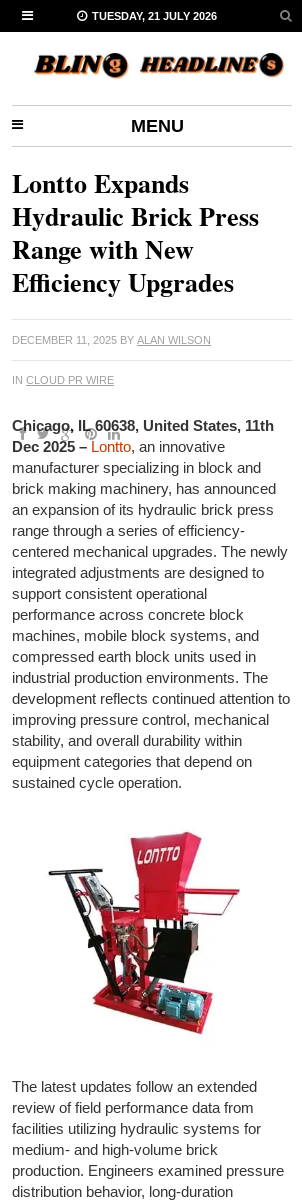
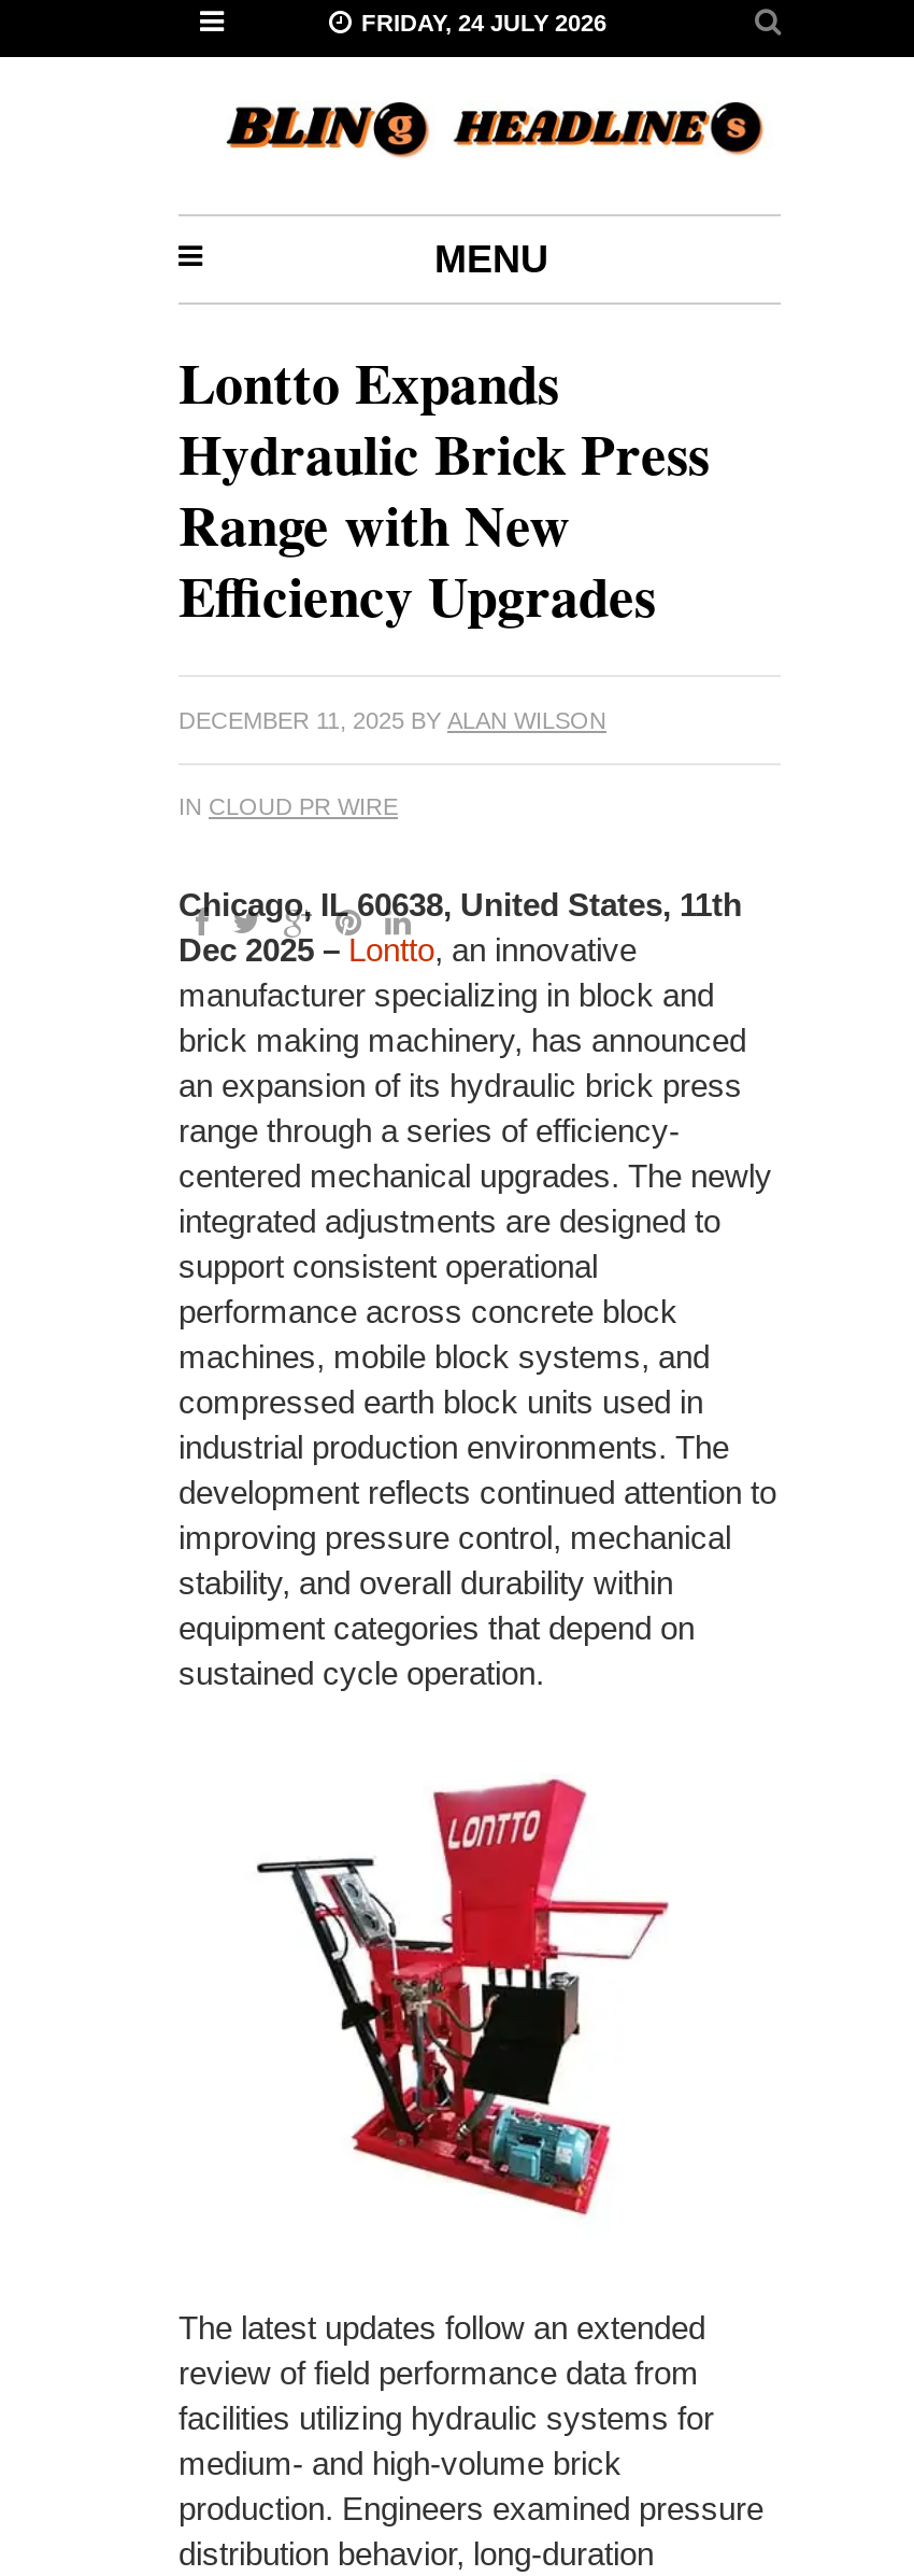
- TUESDAY, 21 JULY 2026
+ FRIDAY, 24 JULY 2026
